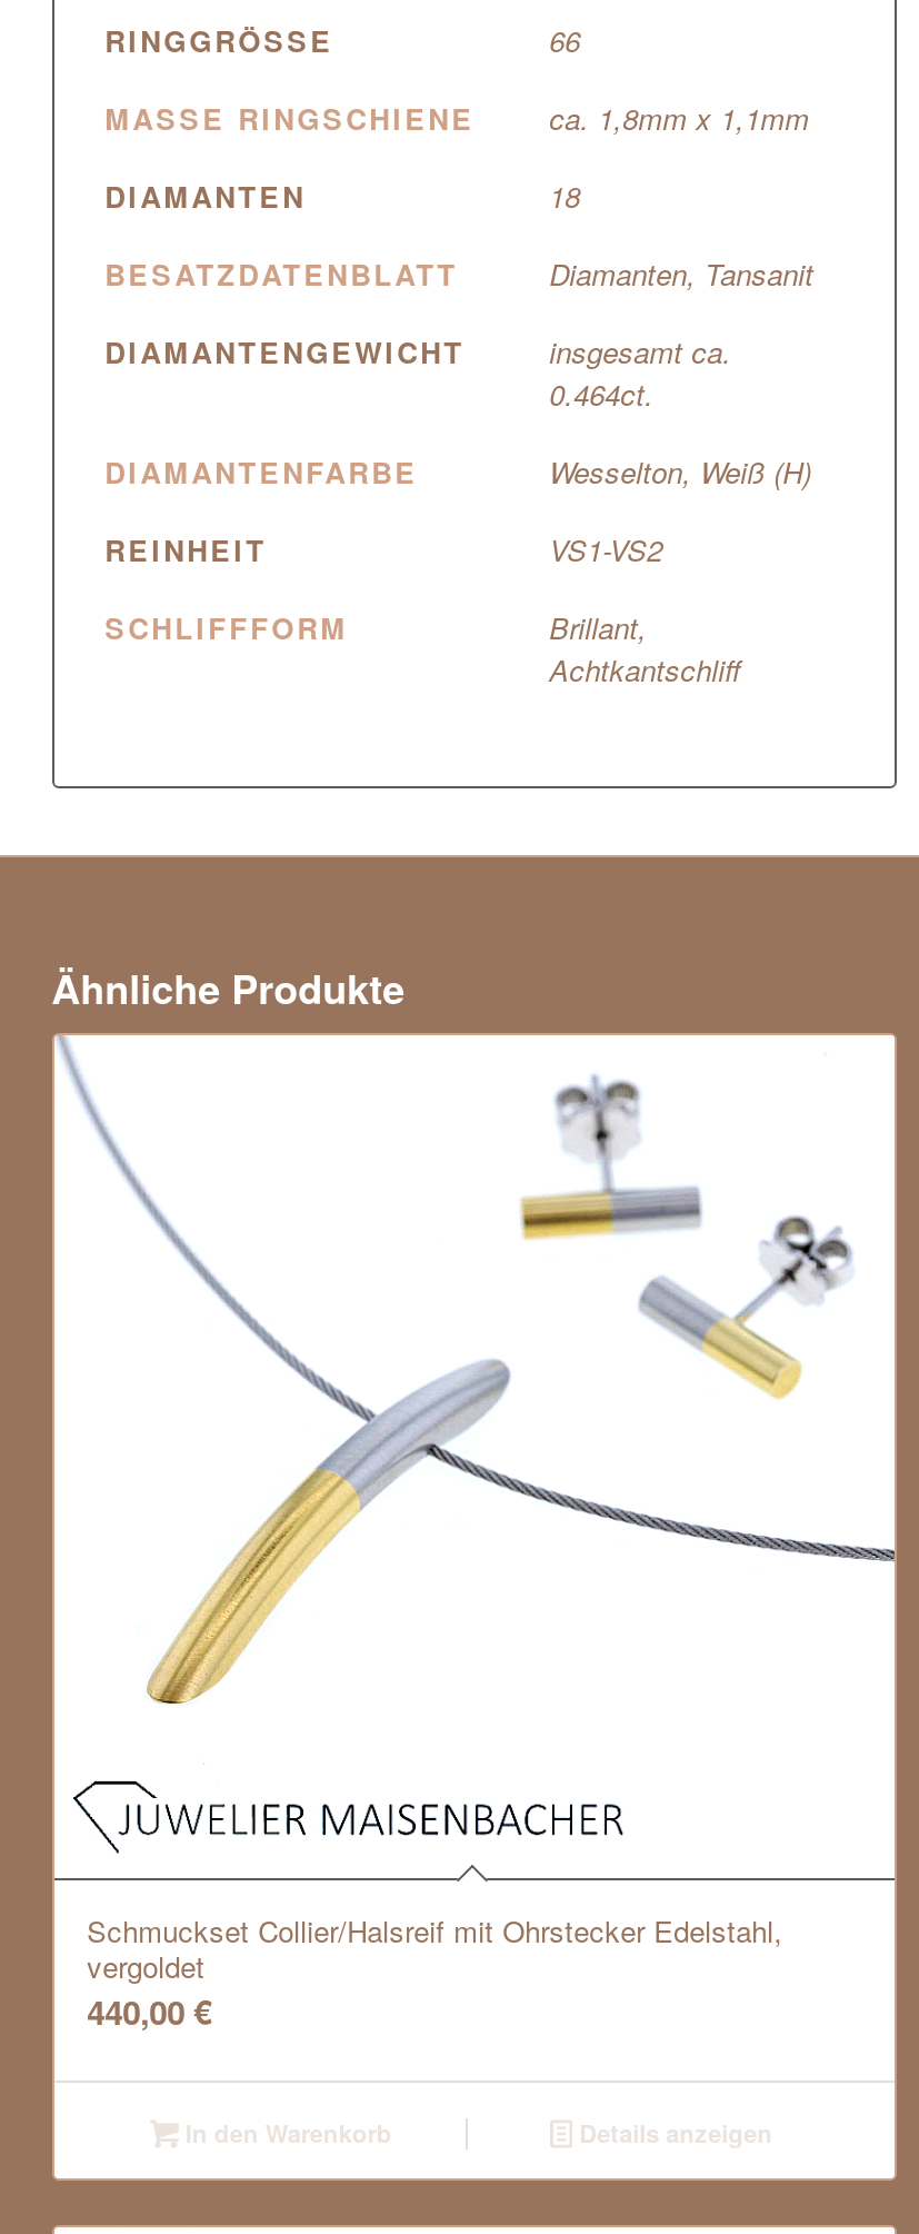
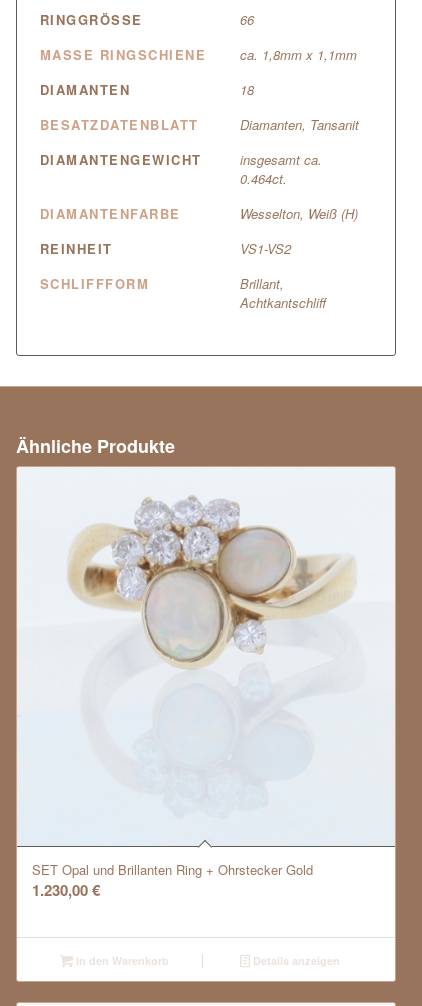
- [image]
- Schmuckset Collier/Halsreif mit Ohrstecker Edelstahl,
- vergoldet
- 440,00 €
+ [image]
+ SET Opal und Brillanten Ring + Ohrstecker Gold
+ 1.230,00 €
